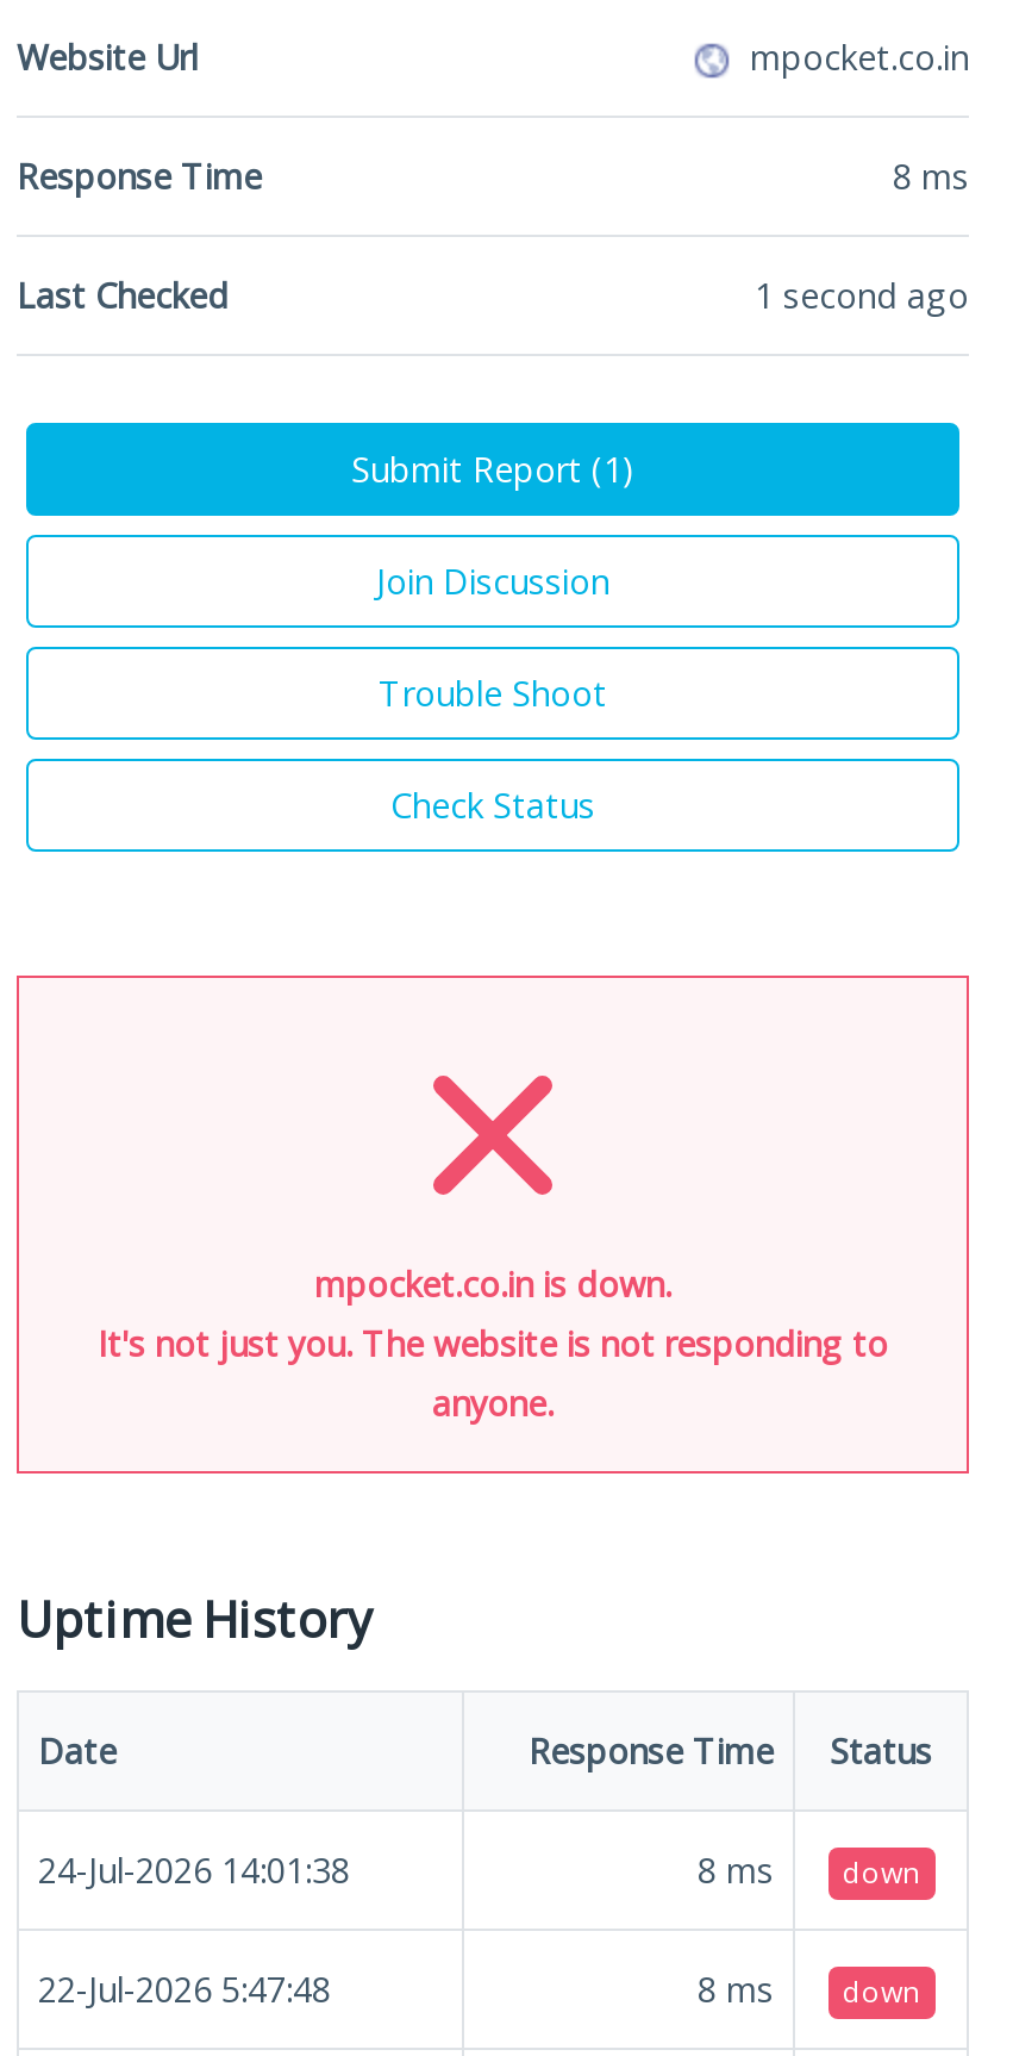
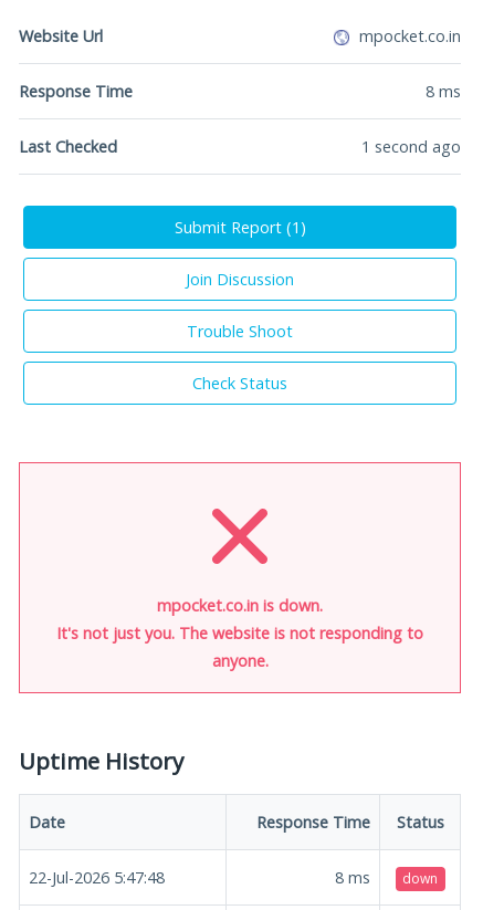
- 24-Jul-2026 14:01:38
- 8 ms
- down
